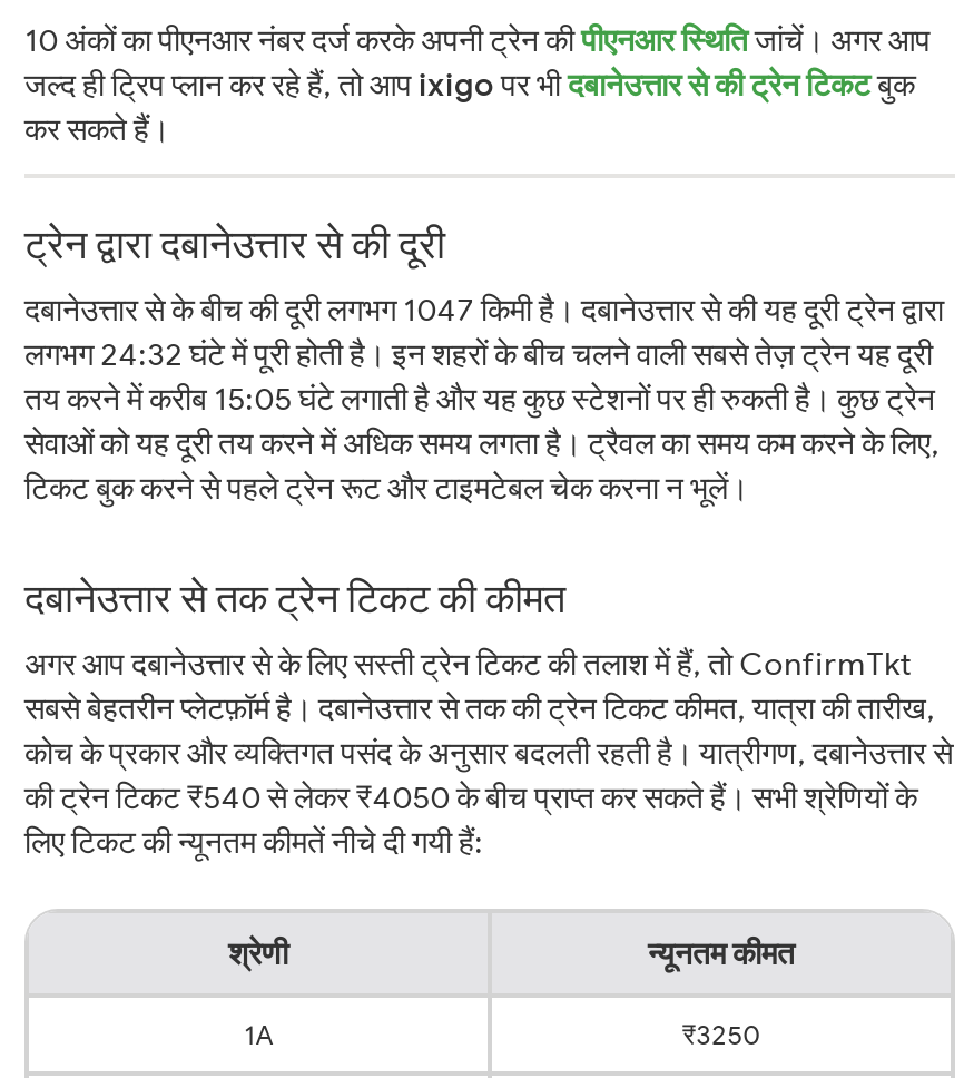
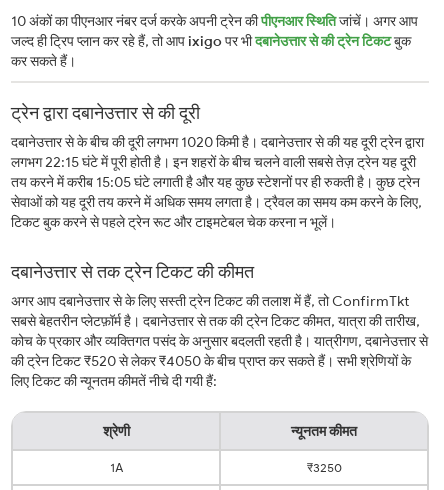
- दबानेउत्तार से के बीच की दूरी लगभग 1047 किमी है। दबानेउत्तार से की यह दूरी ट्रेन द्वारा
+ दबानेउत्तार से के बीच की दूरी लगभग 1020 किमी है। दबानेउत्तार से की यह दूरी ट्रेन द्वारा

- लगभग 24:32 घंटे में पूरी होती है। इन शहरों के बीच चलने वाली सबसे तेज़ ट्रेन यह दूरी
+ लगभग 22:15 घंटे में पूरी होती है। इन शहरों के बीच चलने वाली सबसे तेज़ ट्रेन यह दूरी

- की ट्रेन टिकट ₹540 से लेकर ₹4050 के बीच प्राप्त कर सकते हैं। सभी श्रेणियों के
+ की ट्रेन टिकट ₹520 से लेकर ₹4050 के बीच प्राप्त कर सकते हैं। सभी श्रेणियों के
